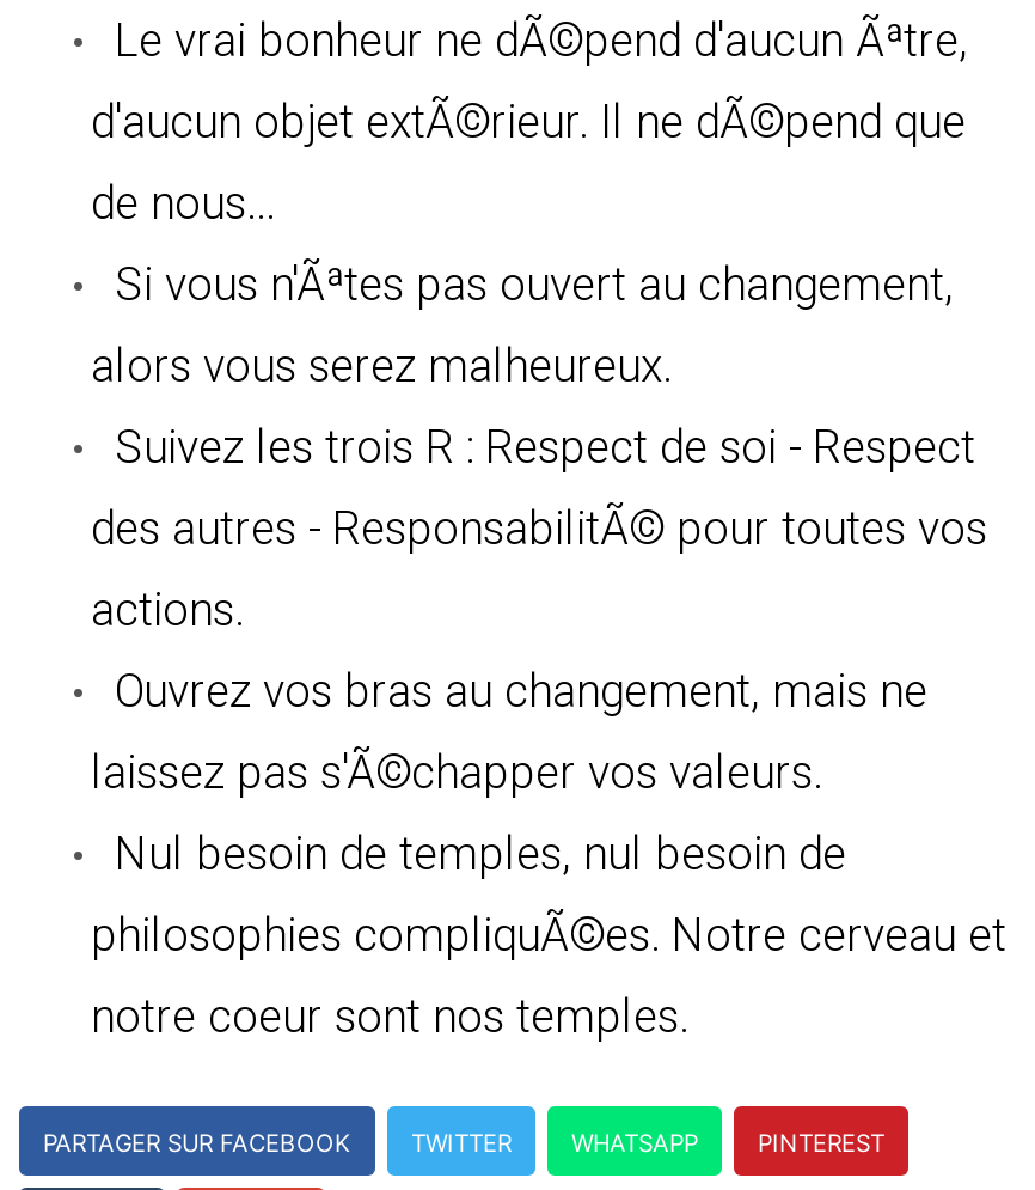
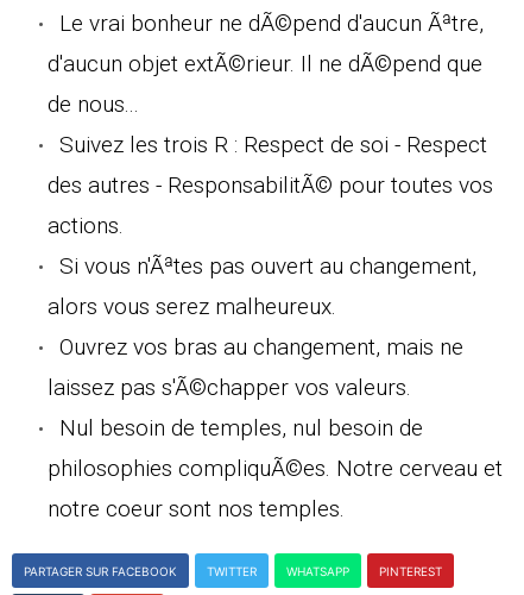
moved down: Si vous n'Ãªtes pas ouvert au changement, | alors vous serez malheureux.

moved up: Suivez les trois R : Respect de soi - Respect | des autres - ResponsabilitÃ© pour toutes vos | actions.
